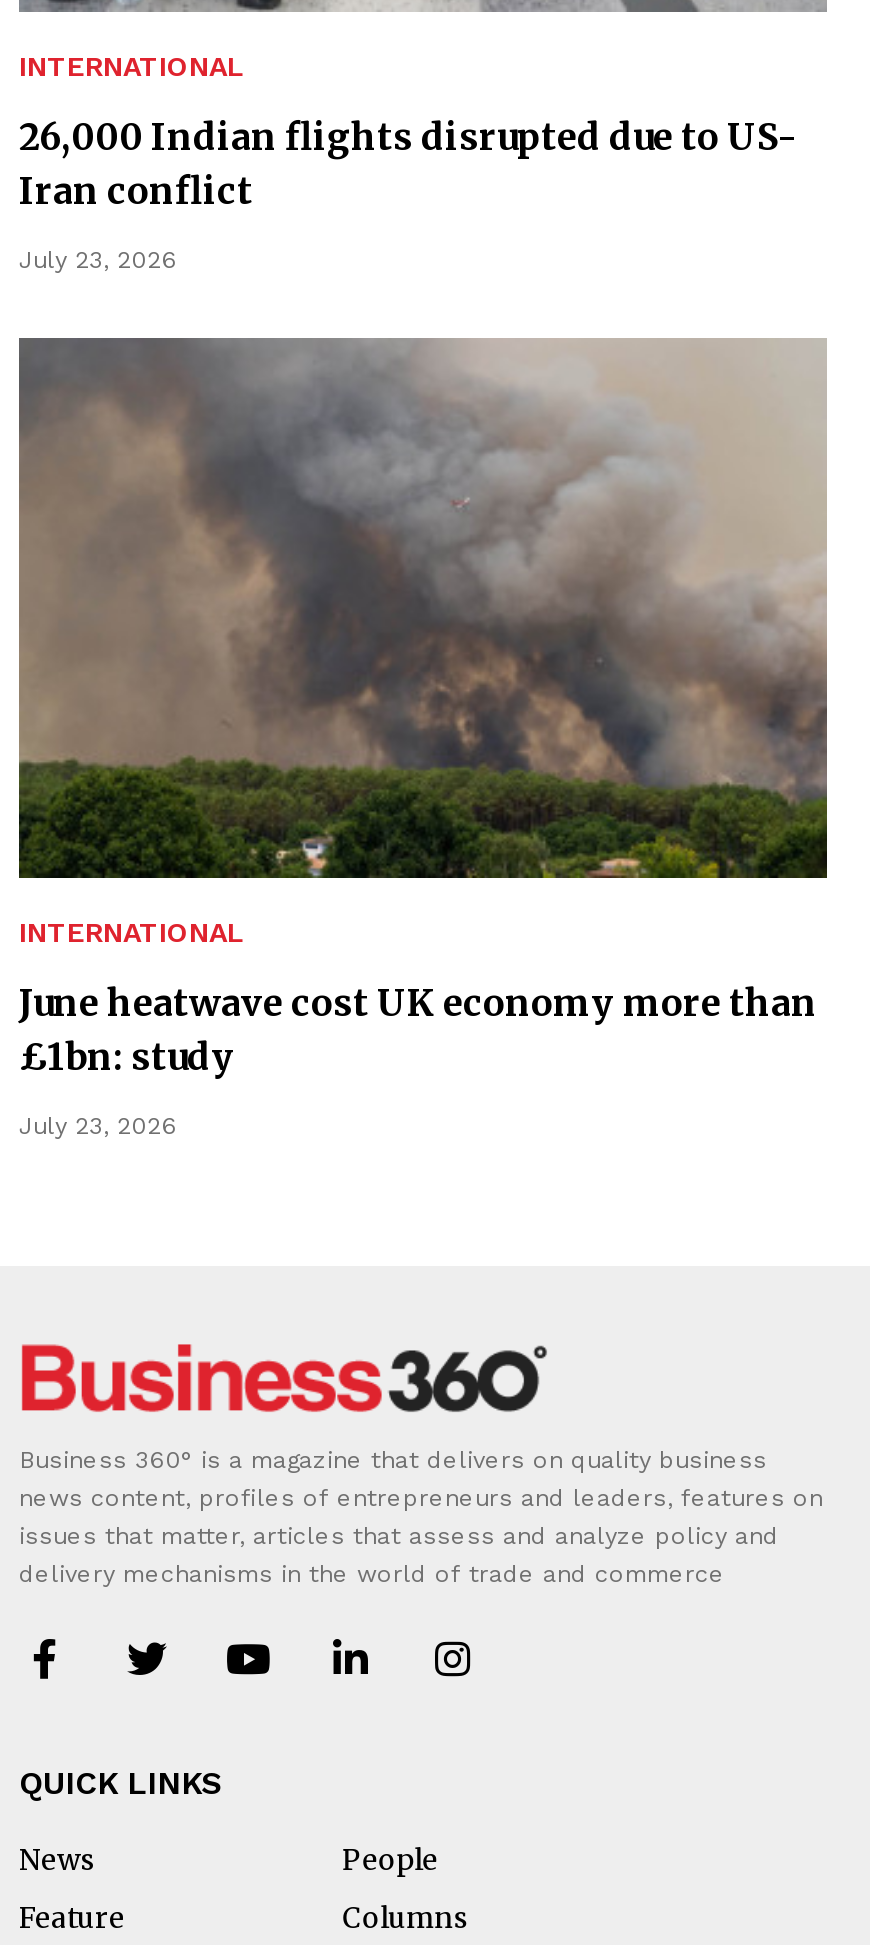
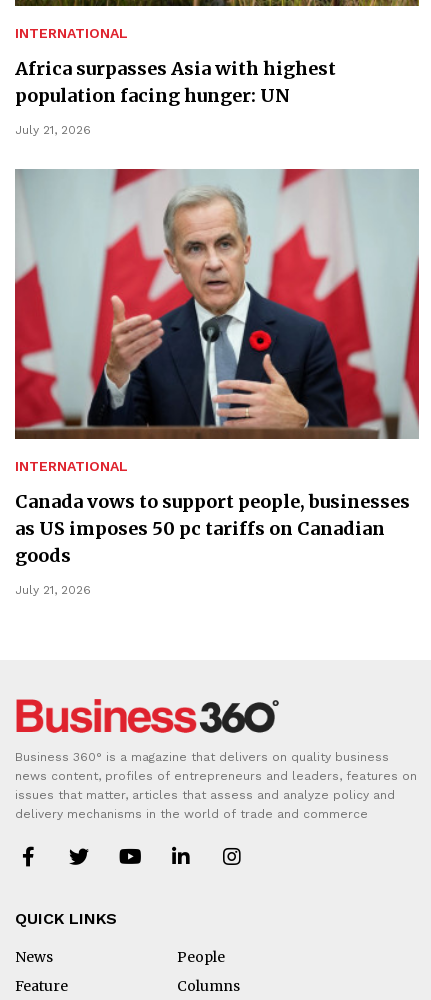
- 26,000 Indian flights disrupted due to US-
- Iran conflict
+ Africa surpasses Asia with highest
+ population facing hunger: UN

- July 23, 2026
+ July 21, 2026

- [image]
+ [image]

- June heatwave cost UK economy more than
- £1bn: study
+ Canada vows to support people, businesses
+ as US imposes 50 pc tariffs on Canadian
+ goods

- July 23, 2026
+ July 21, 2026
